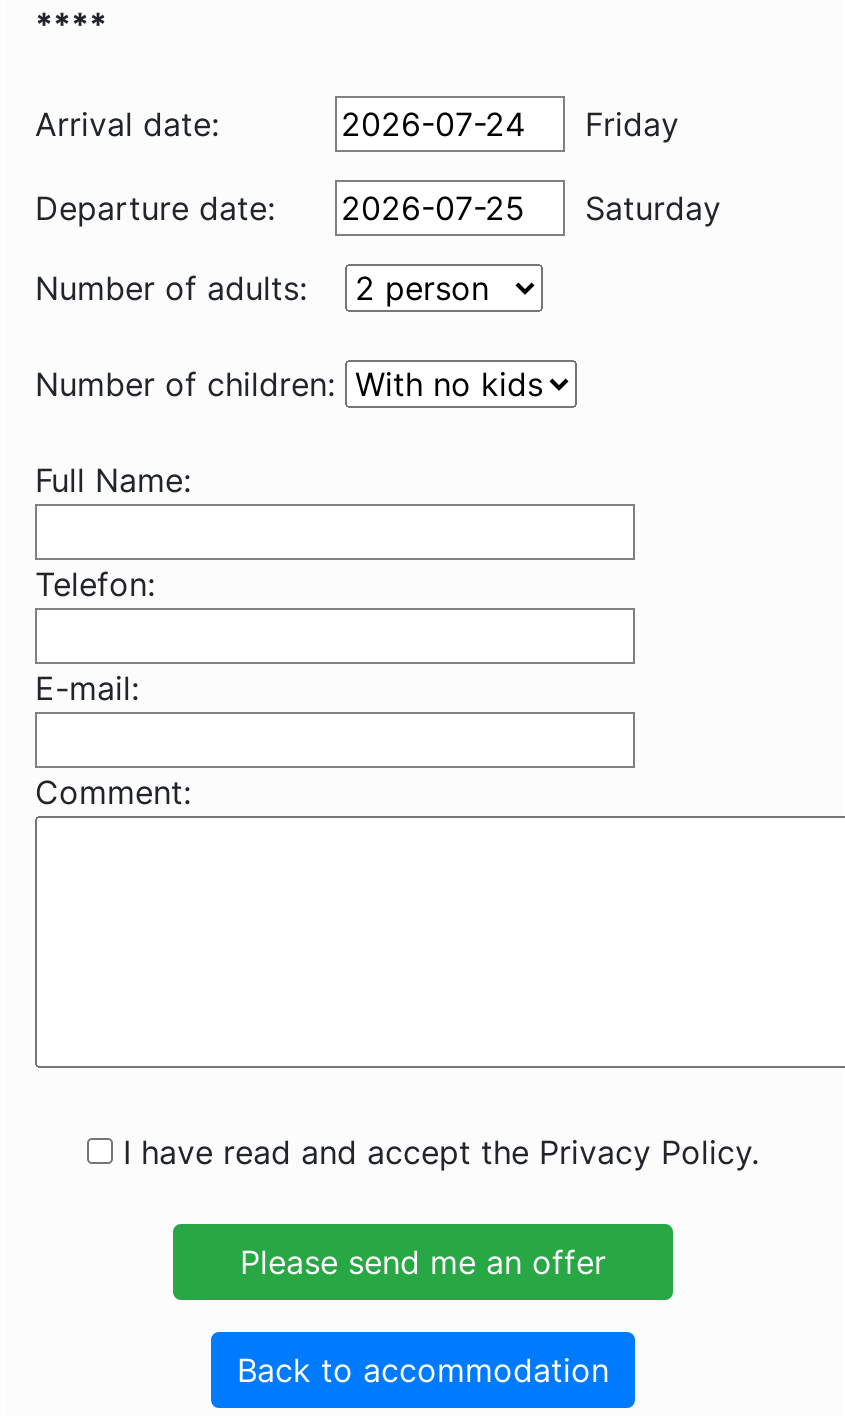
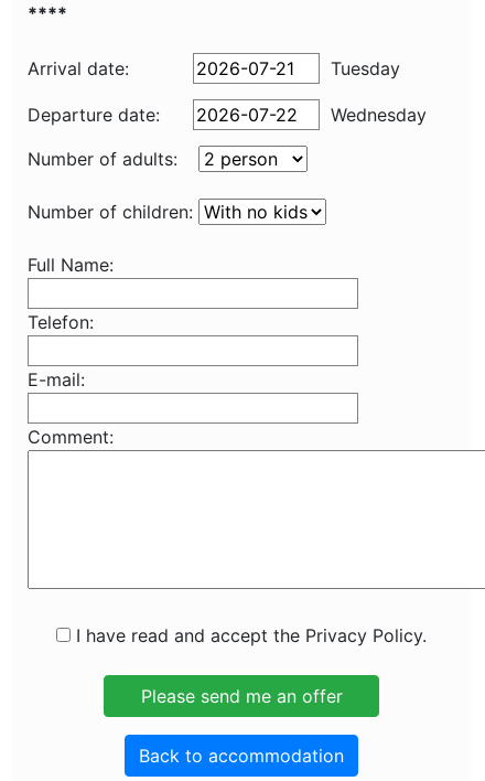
- Friday
+ Tuesday

- Saturday
+ Wednesday
